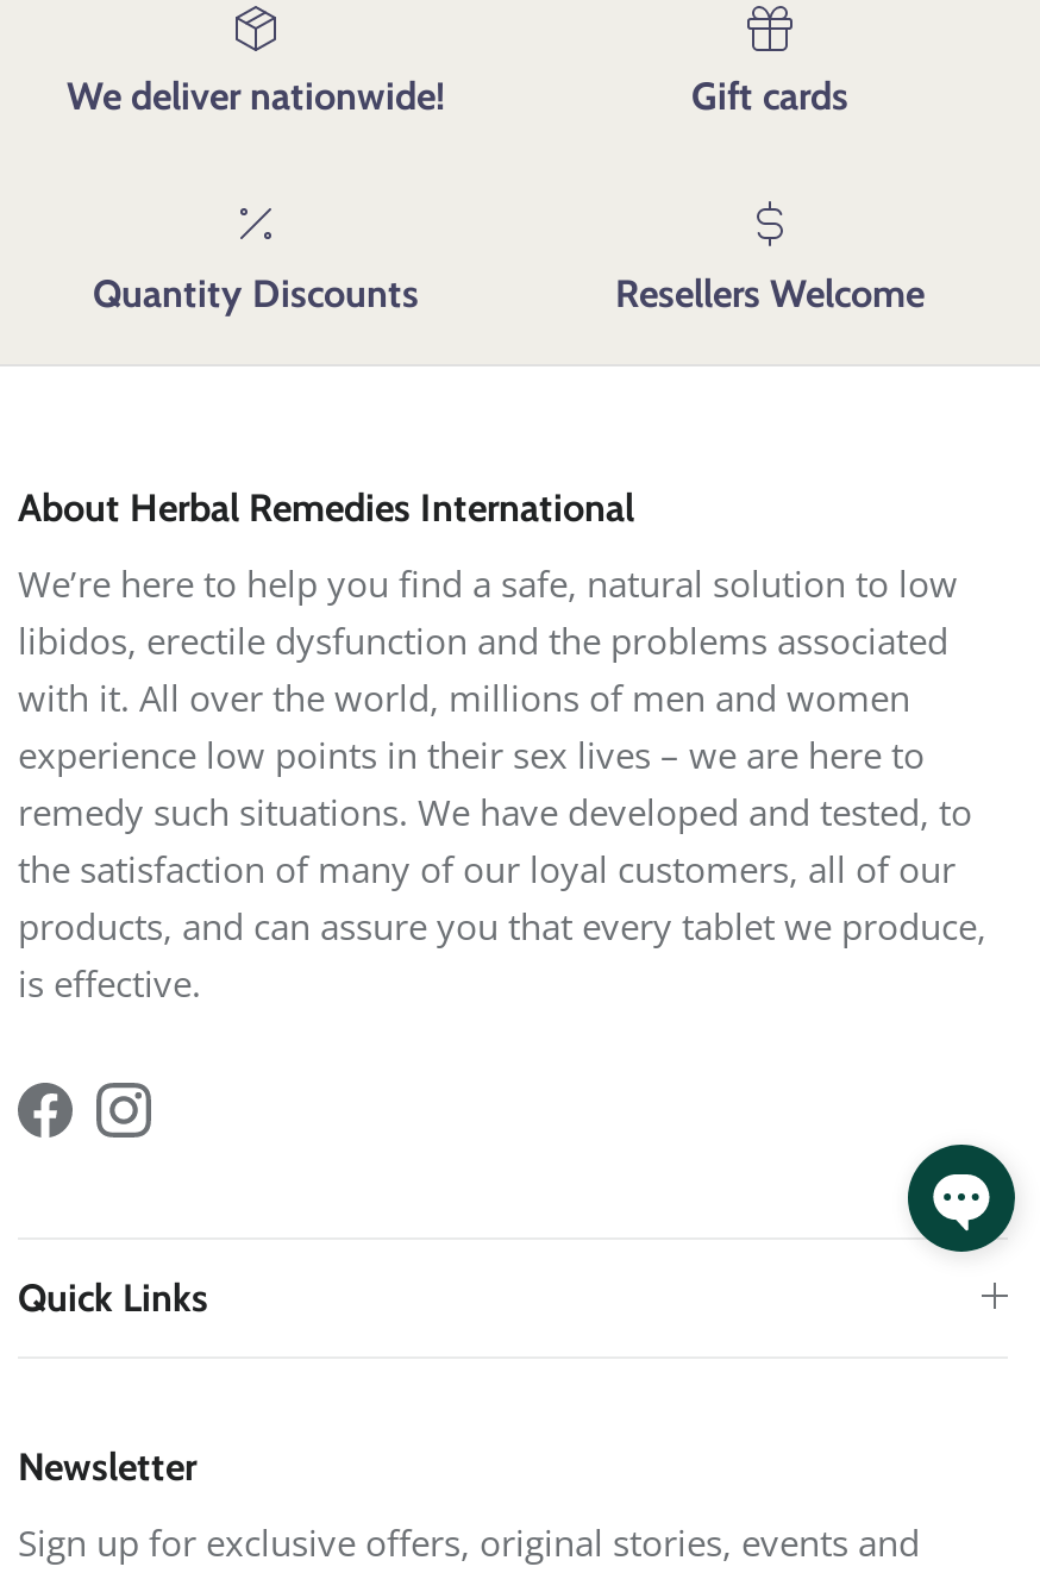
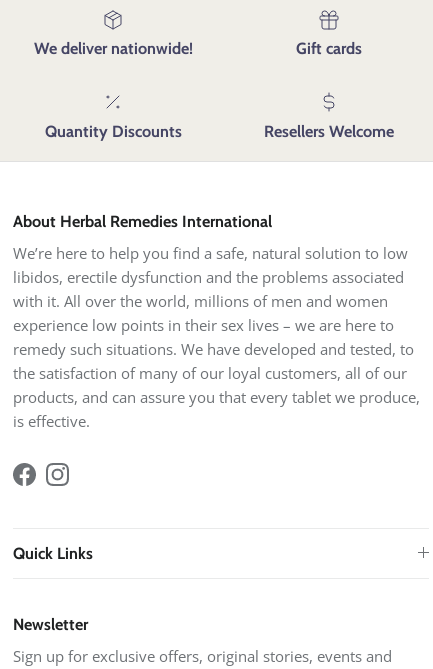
- [image]
